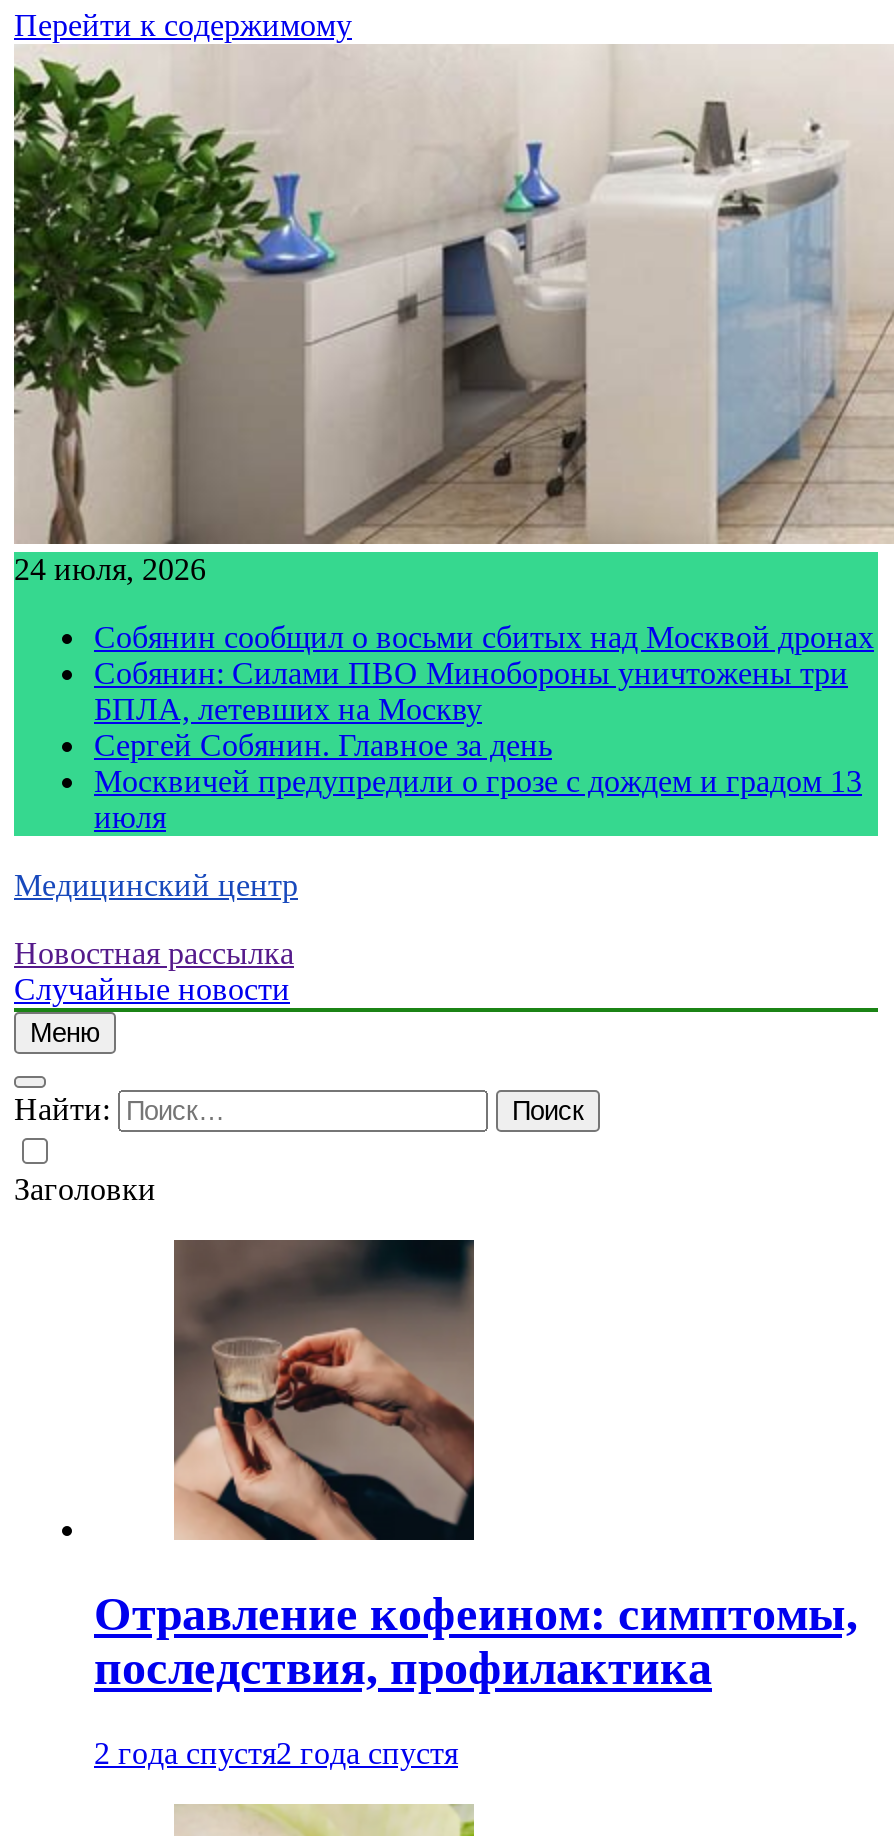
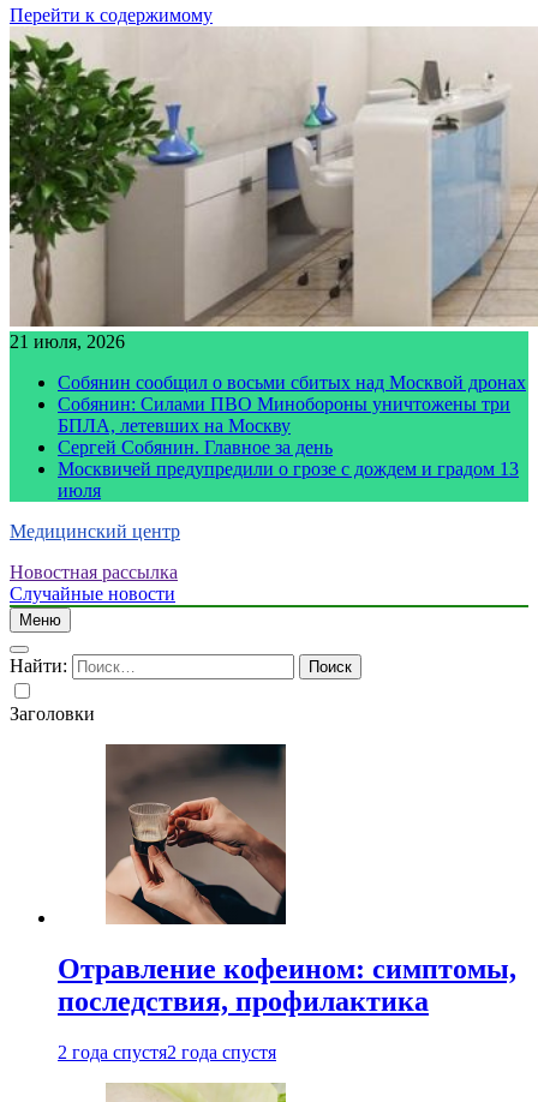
- 24 июля, 2026
+ 21 июля, 2026
